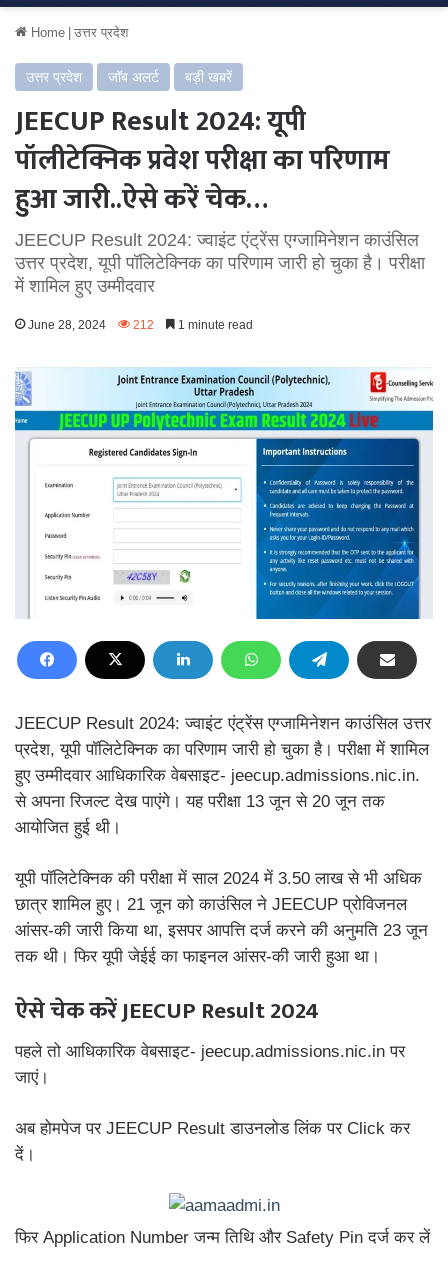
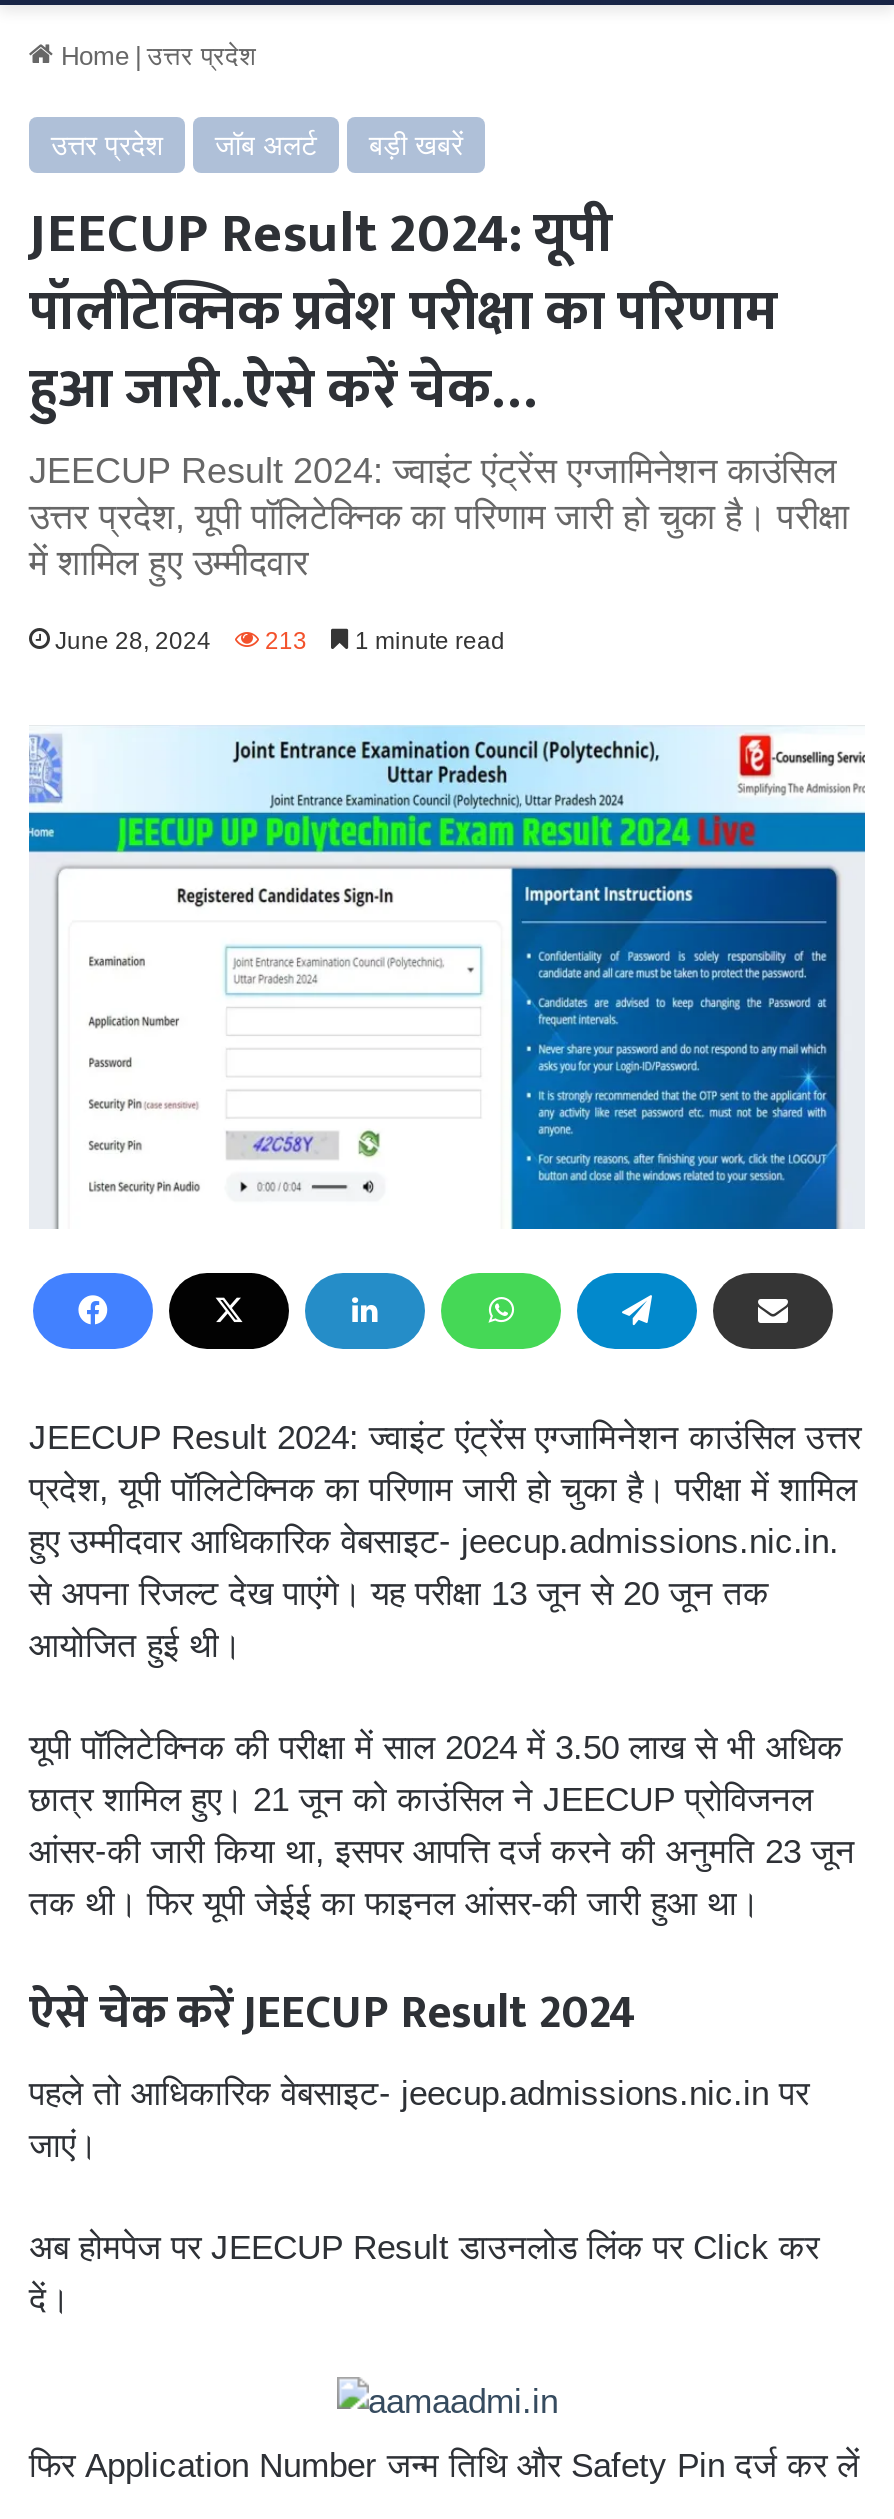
- June 28, 2024 212 1 minute read
+ June 28, 2024 213 1 minute read
